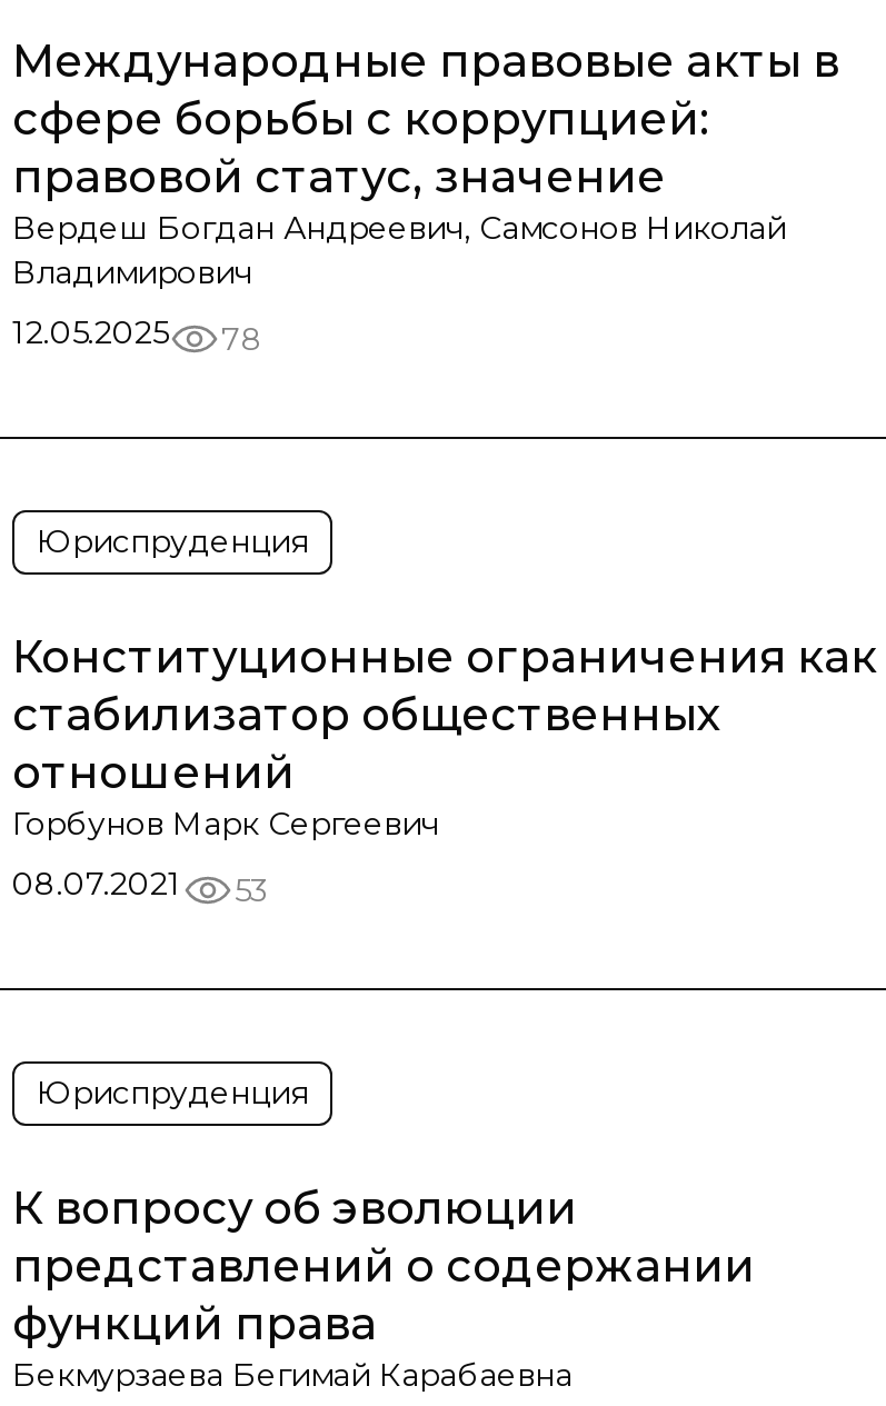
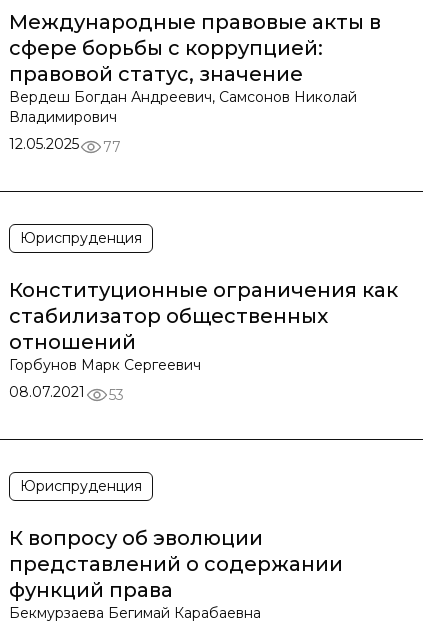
- 12.05.2025 78
+ 12.05.2025 77
